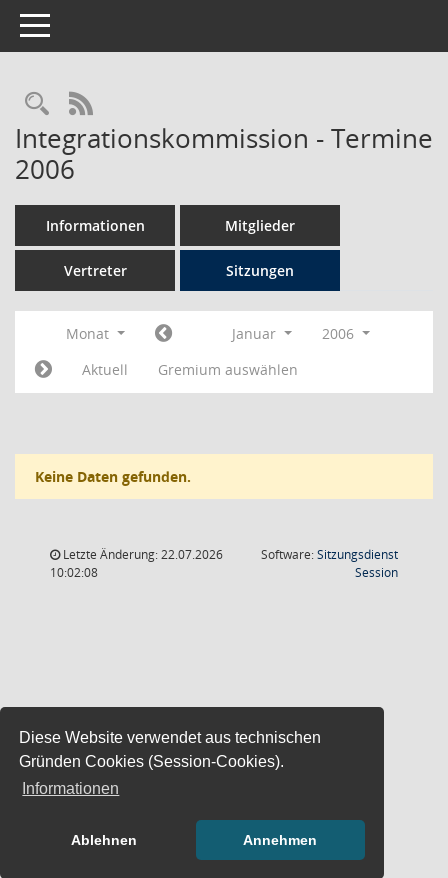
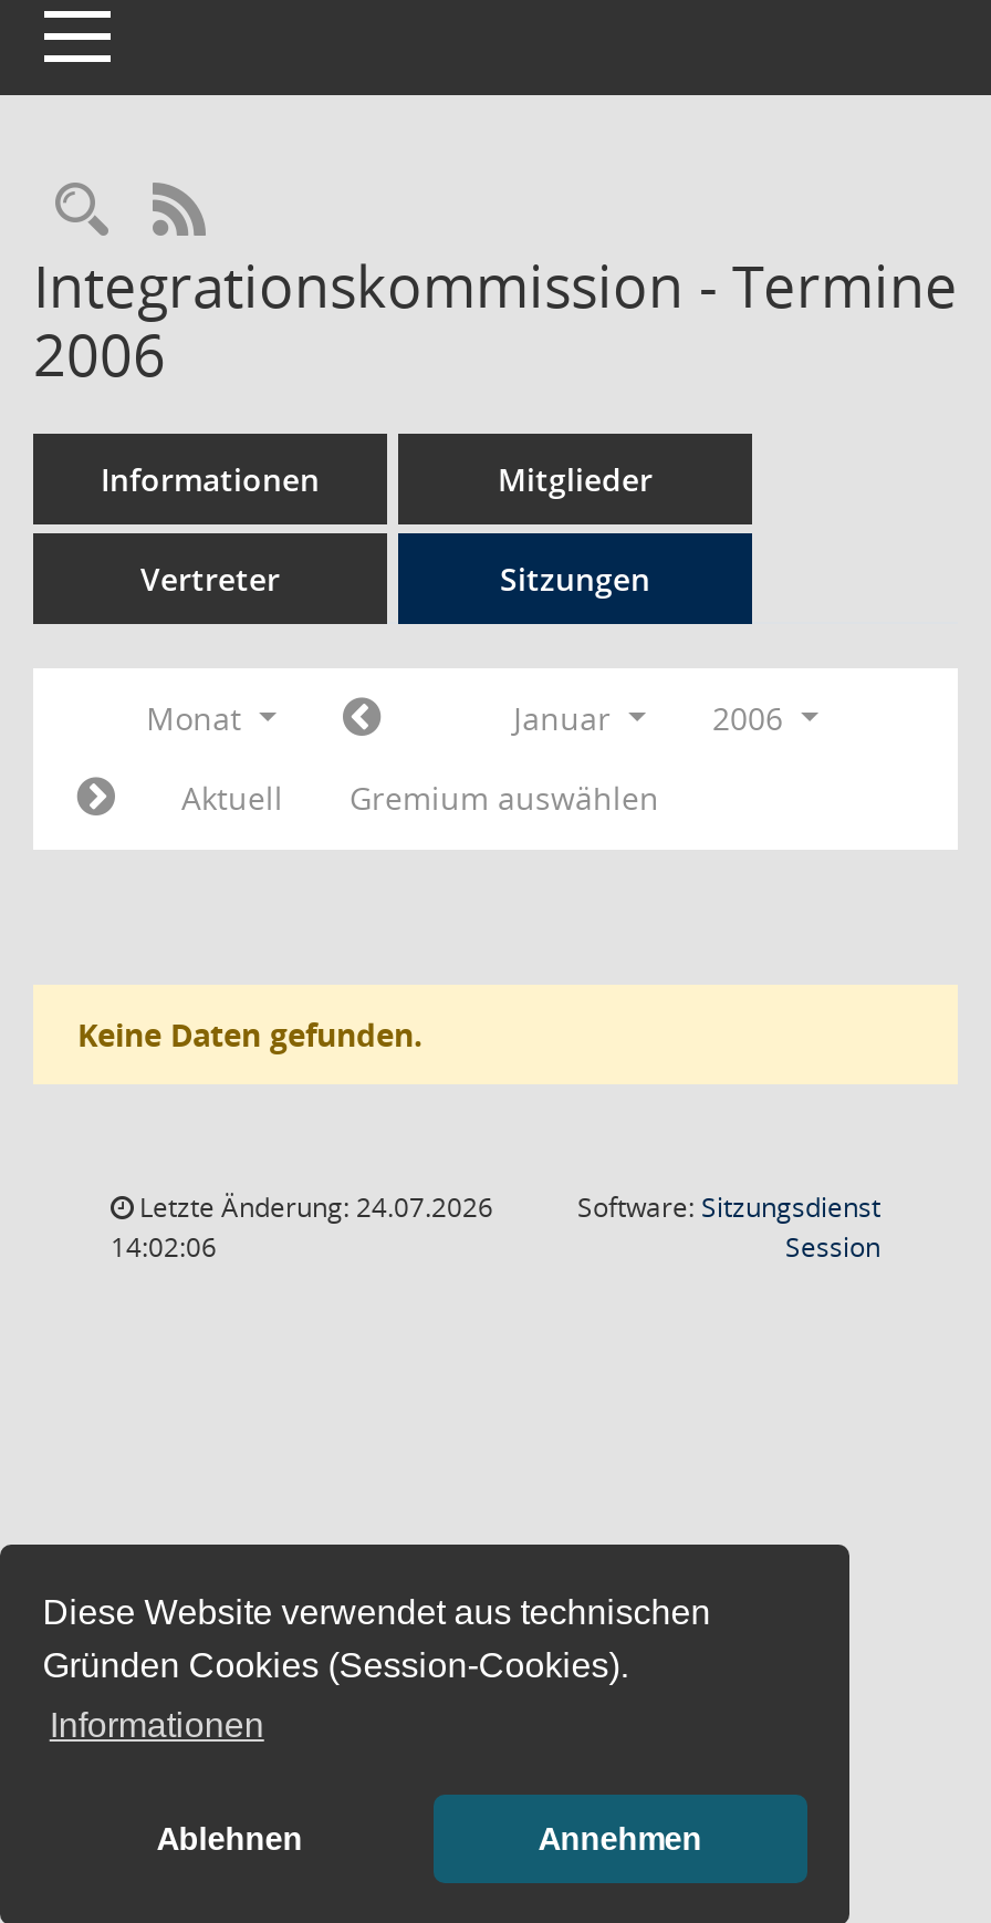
- Letzte Änderung: 22.07.2026
+ Letzte Änderung: 24.07.2026

- 10:02:08
+ 14:02:06
